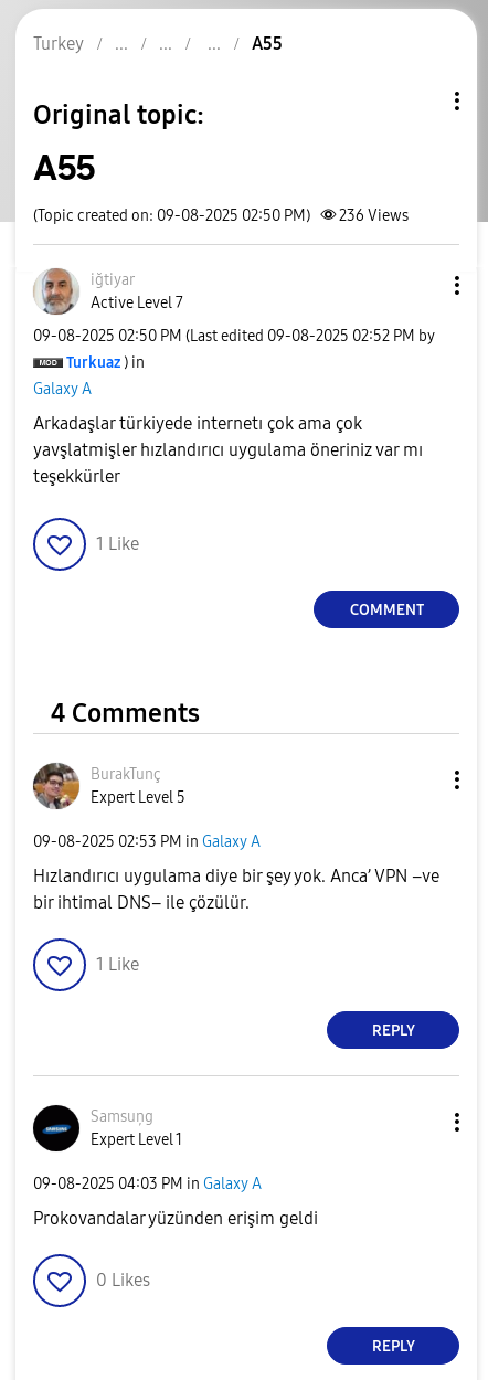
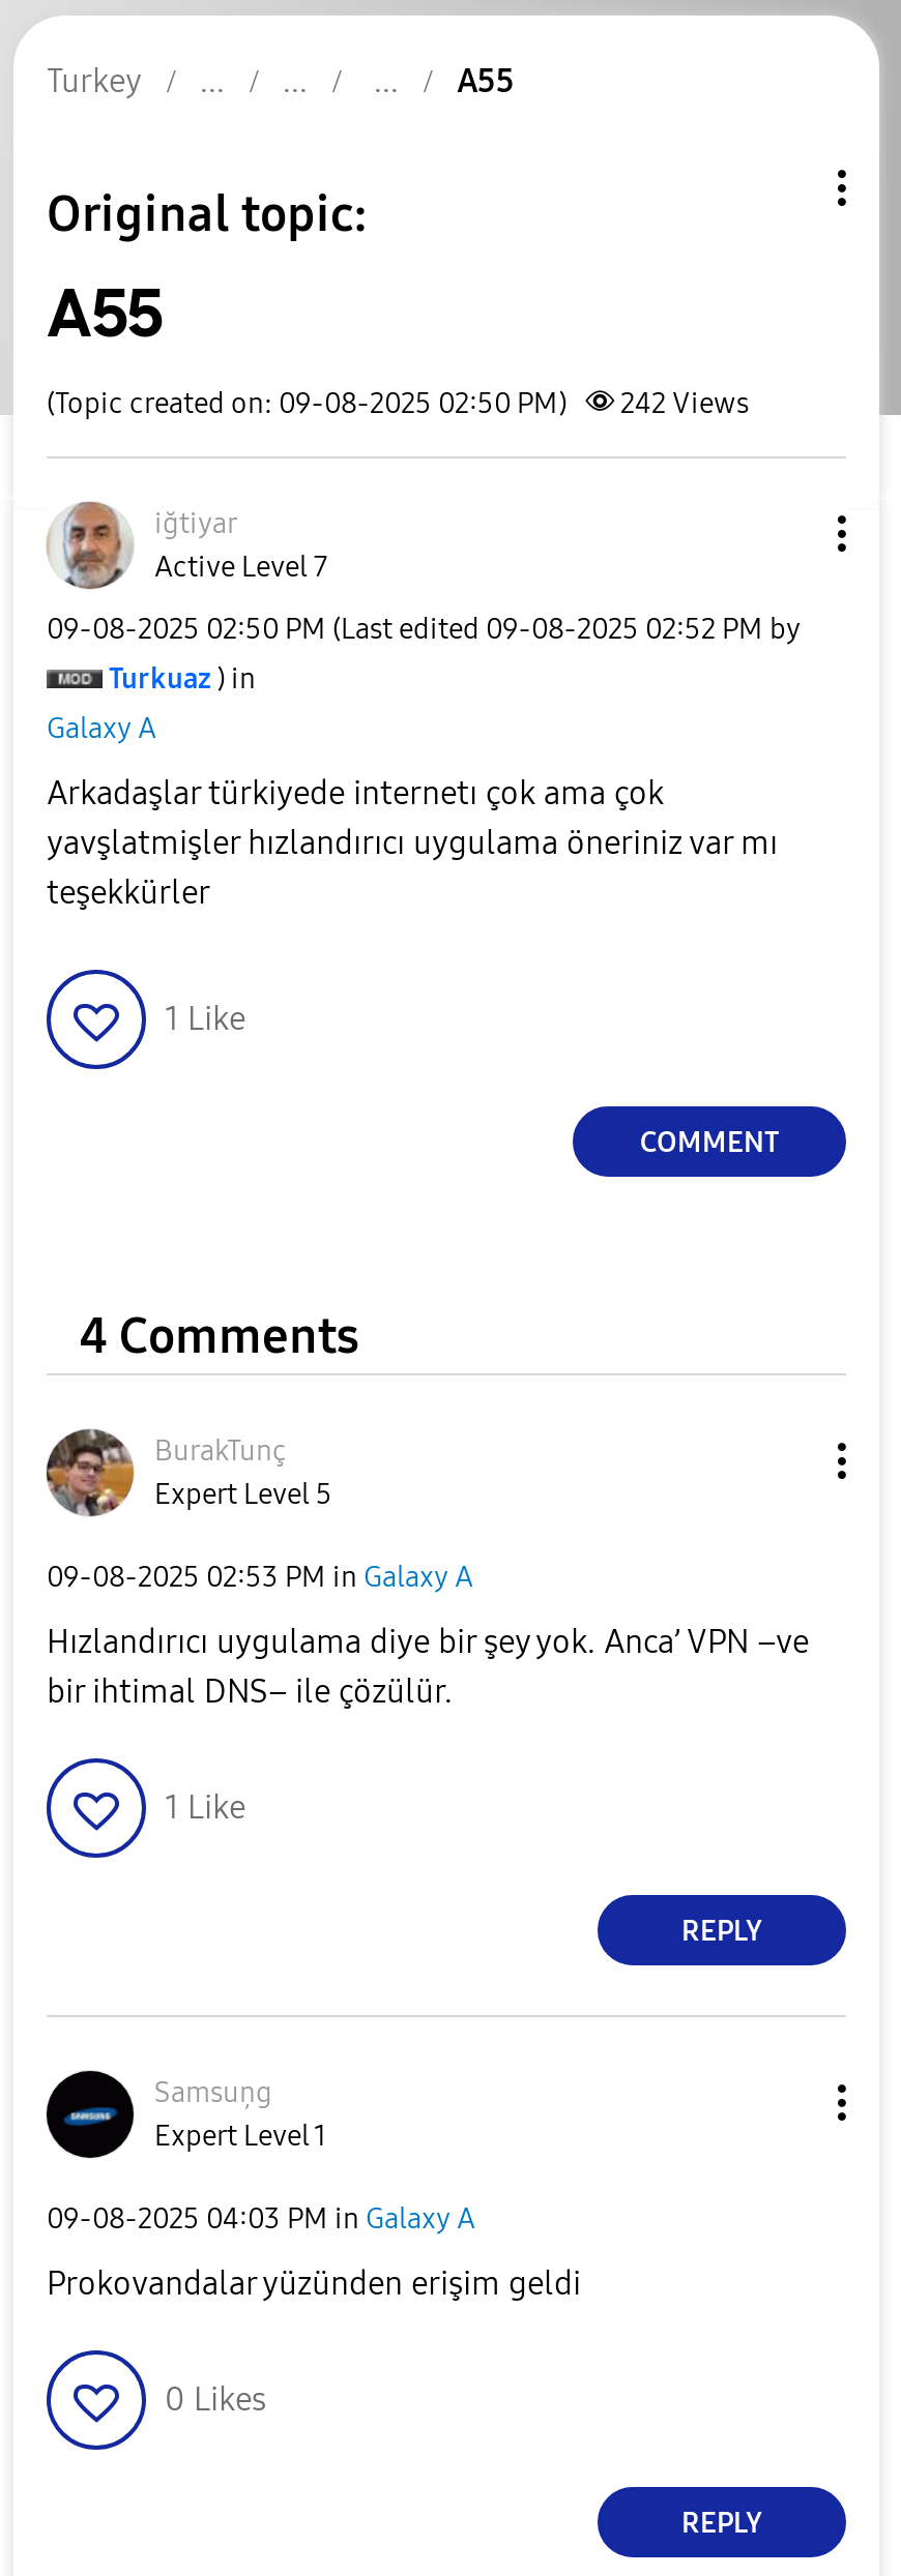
- (Topic created on: 09-08-2025 02:50 PM) 236 Views
+ (Topic created on: 09-08-2025 02:50 PM) 242 Views
